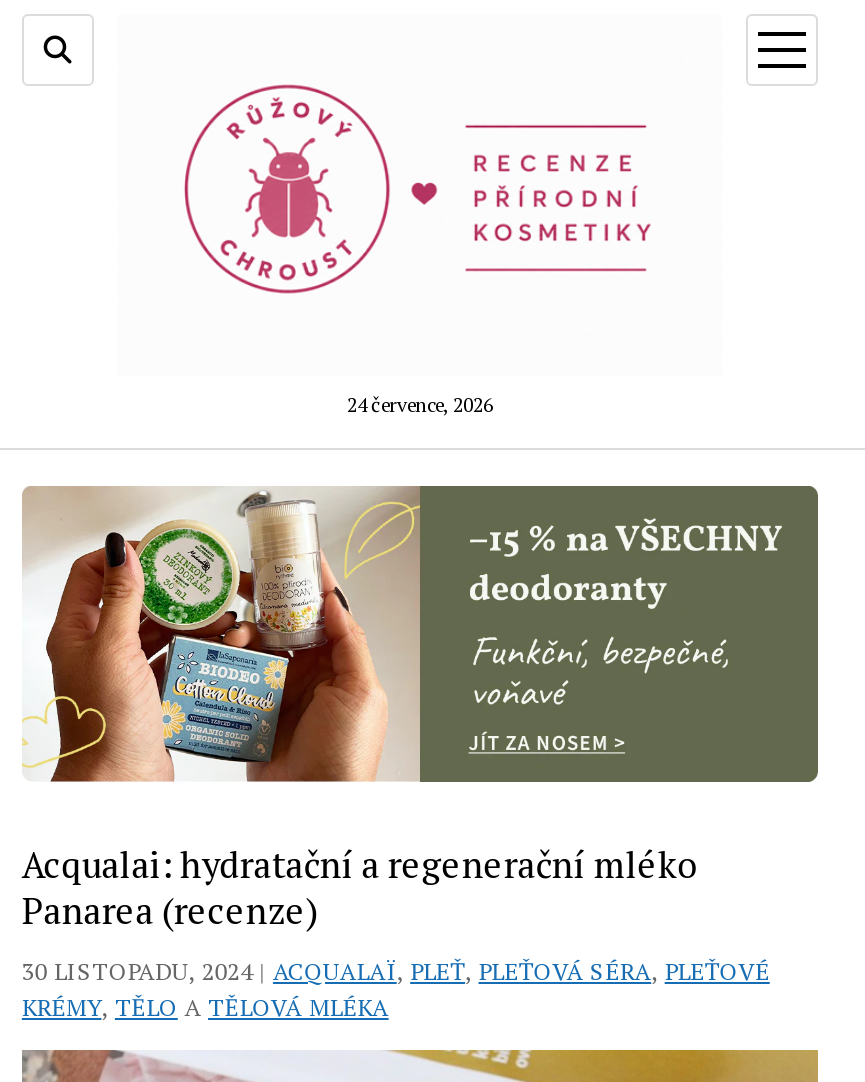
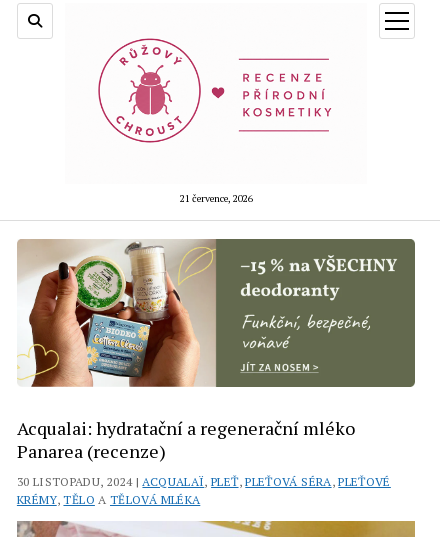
- 24 července, 2026
+ 21 července, 2026
